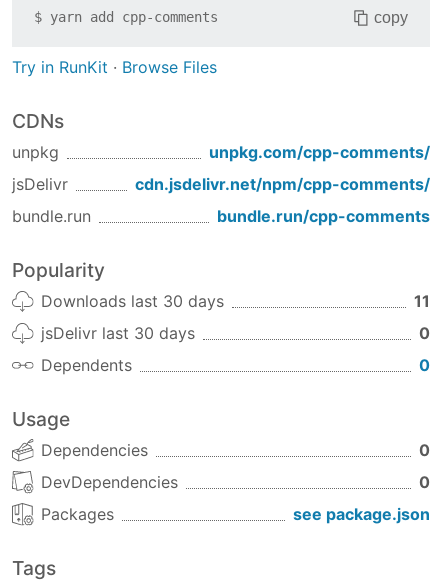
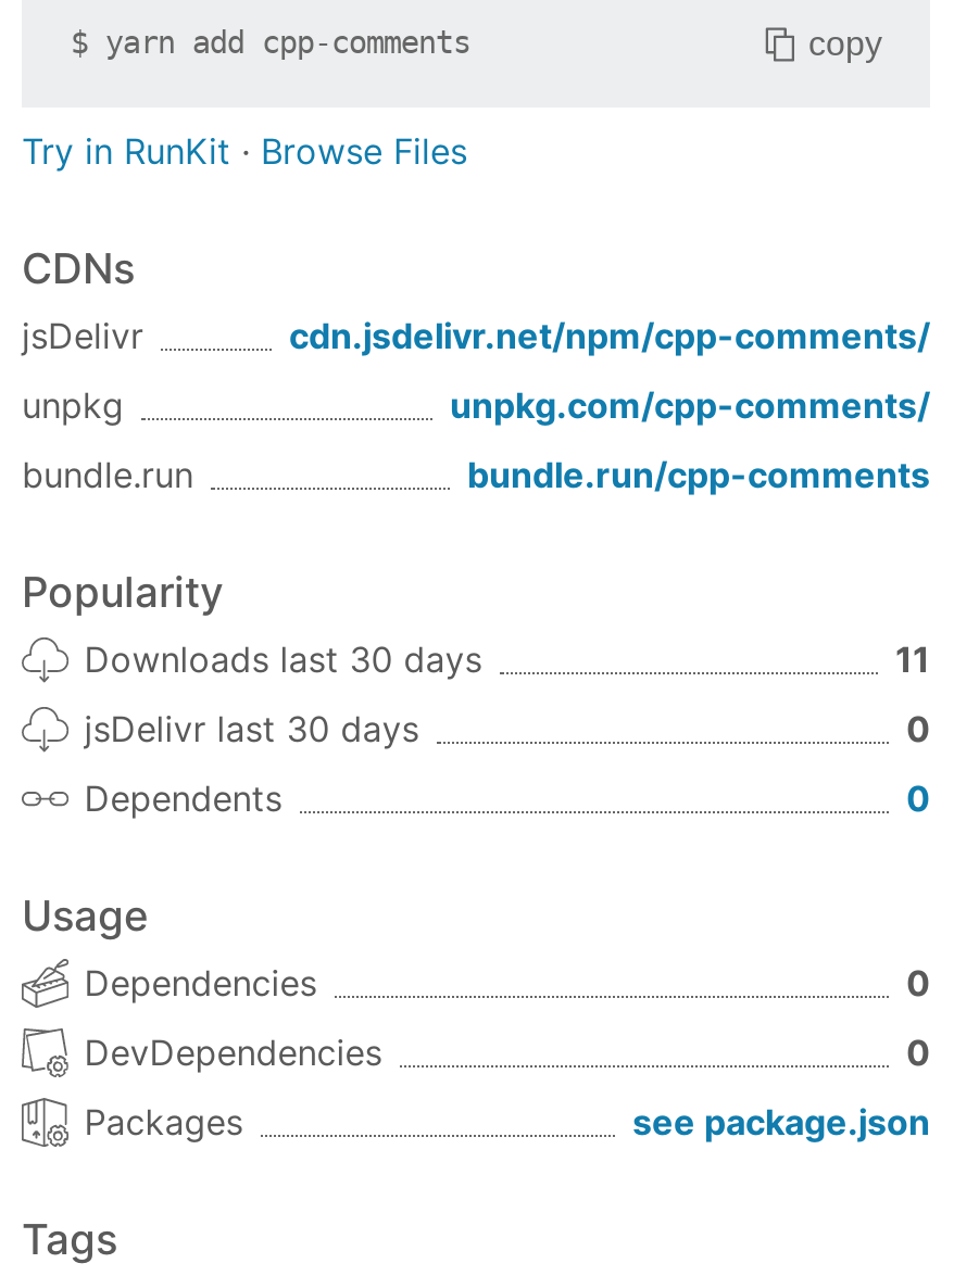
moved down: unpkg | unpkg.com/cpp-comments/

moved up: jsDelivr | cdn.jsdelivr.net/npm/cpp-comments/
